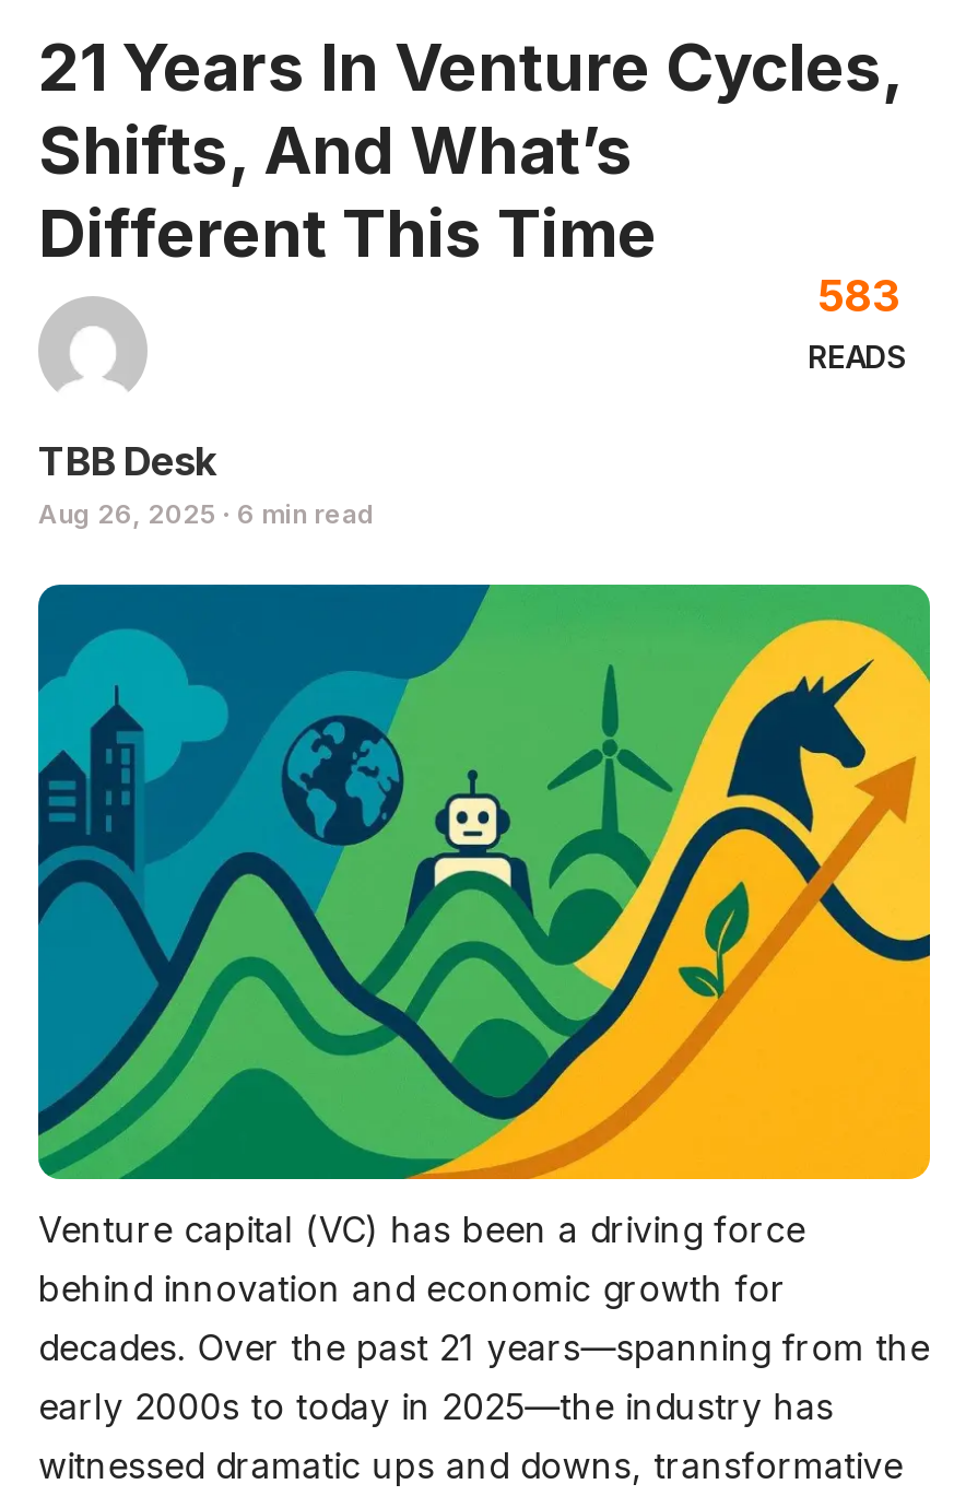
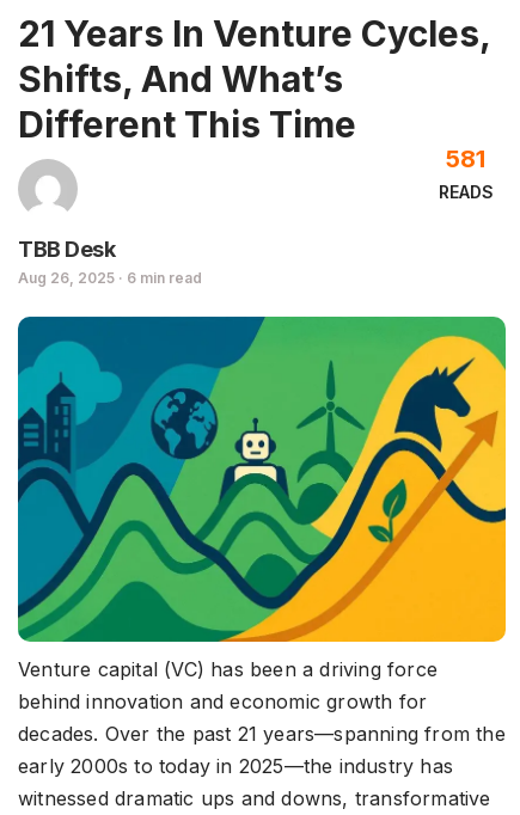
- 583
+ 581
